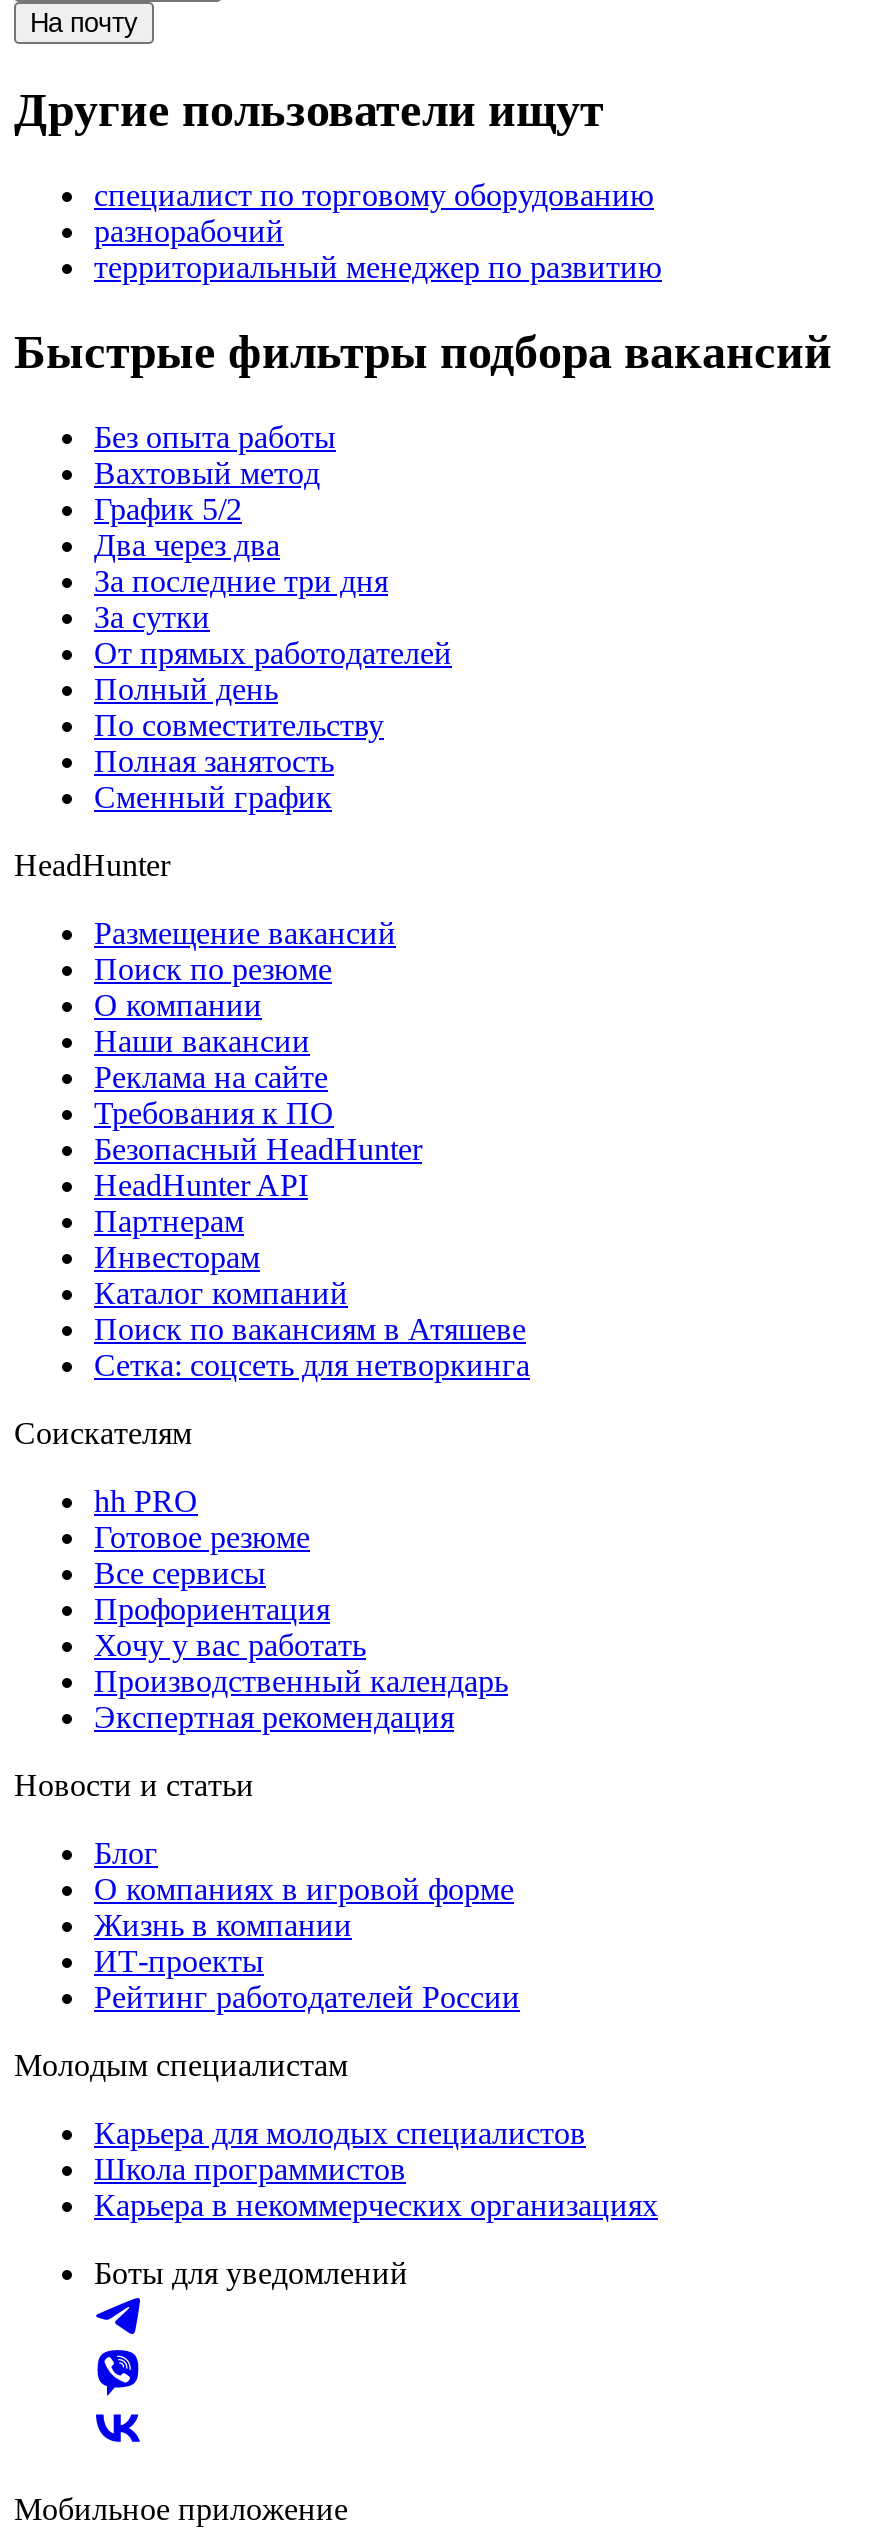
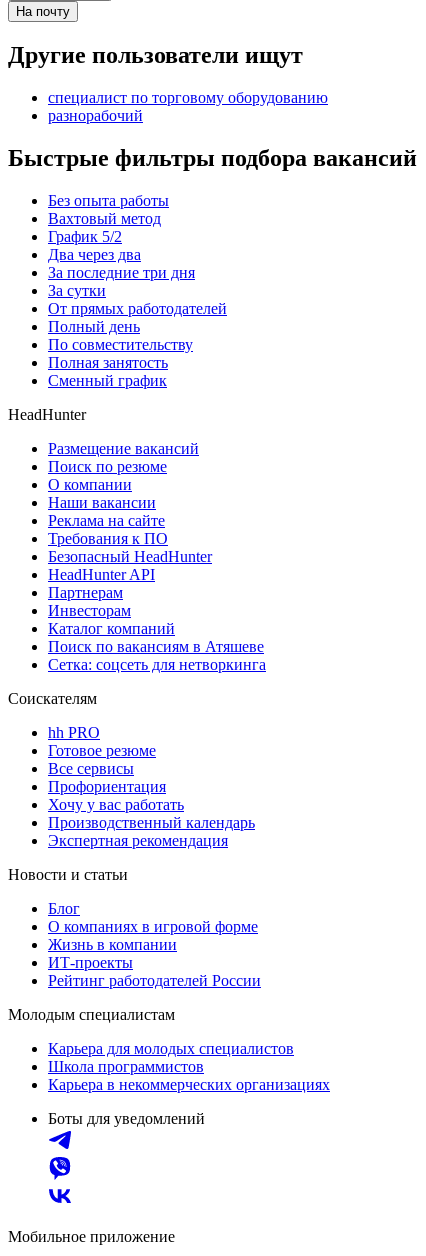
- территориальный менеджер по развитию
